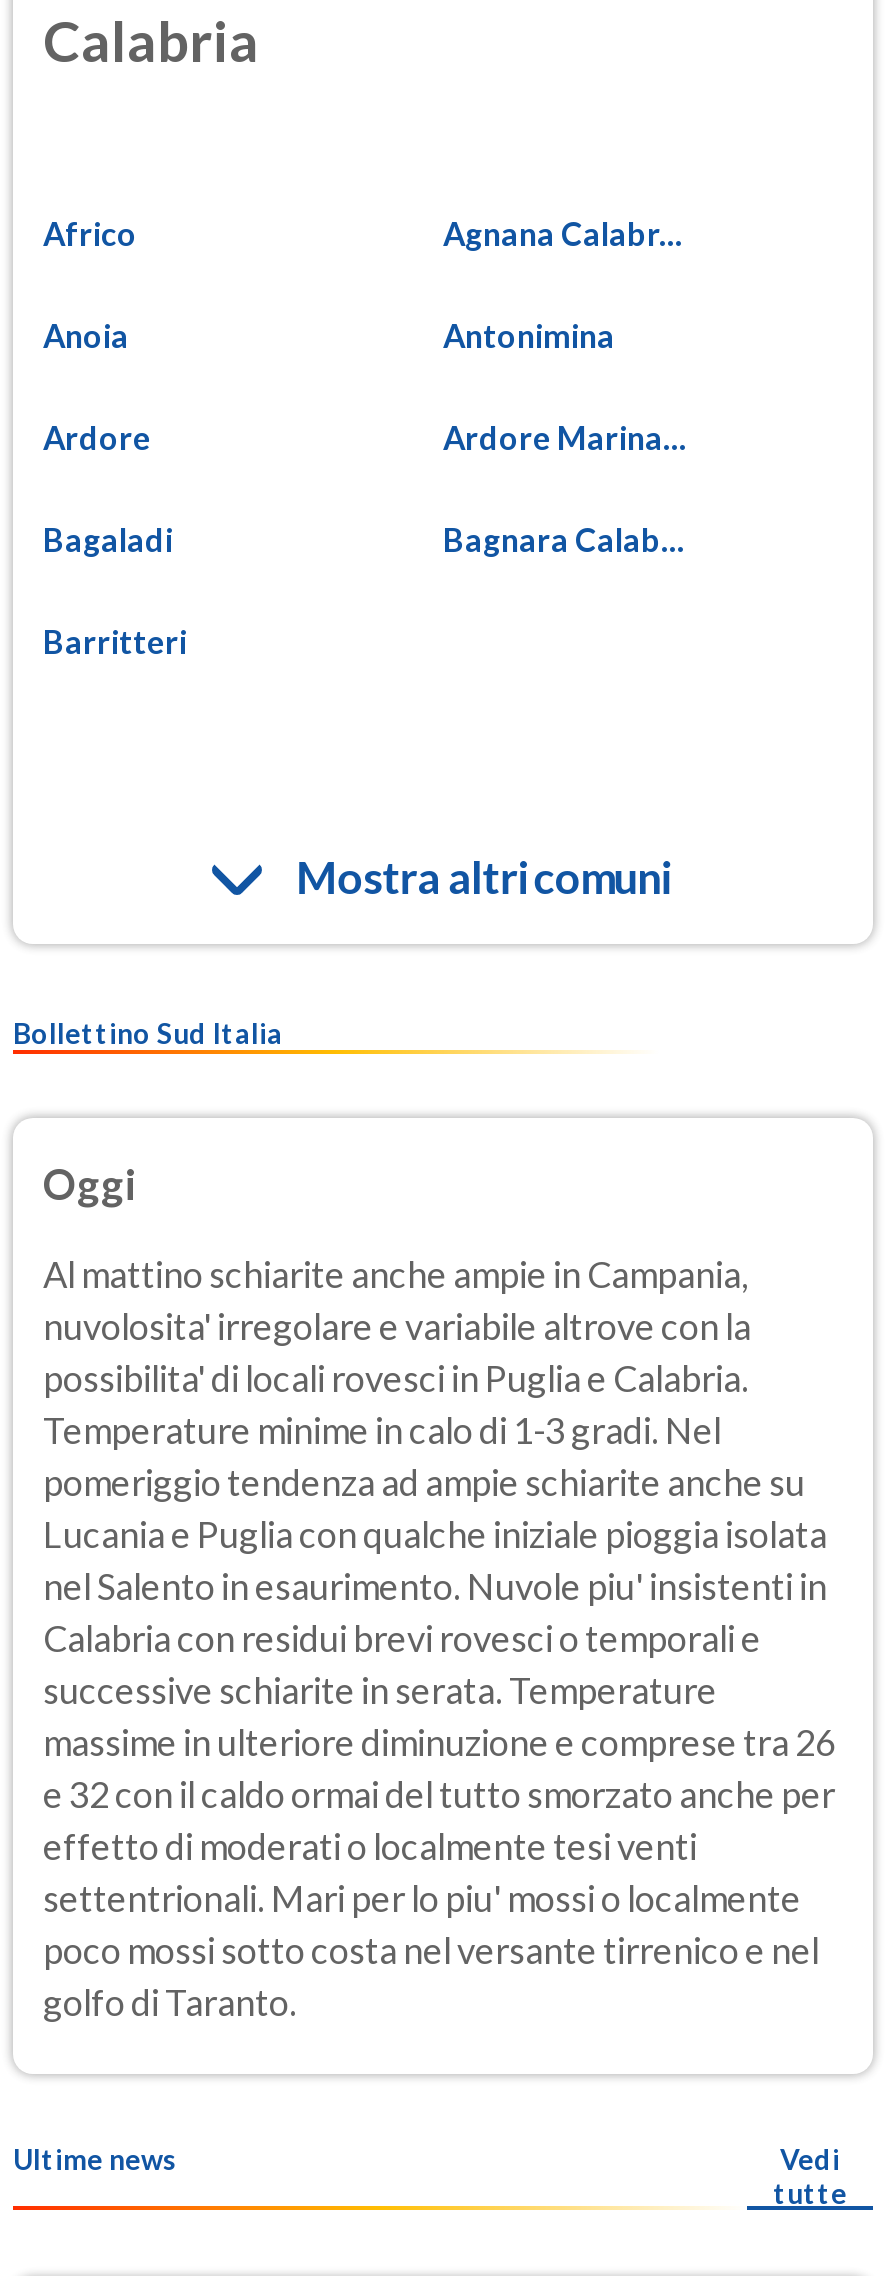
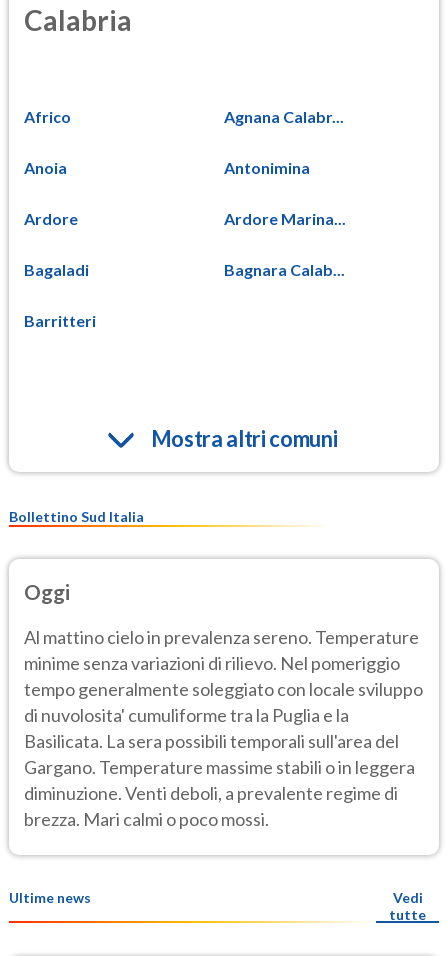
- Al mattino schiarite anche ampie in Campania,
- nuvolosita' irregolare e variabile altrove con la
- possibilita' di locali rovesci in Puglia e Calabria.
- Temperature minime in calo di 1-3 gradi. Nel
- pomeriggio tendenza ad ampie schiarite anche su
- Lucania e Puglia con qualche iniziale pioggia isolata
- nel Salento in esaurimento. Nuvole piu' insistenti in
- Calabria con residui brevi rovesci o temporali e
- successive schiarite in serata. Temperature
- massime in ulteriore diminuzione e comprese tra 26
- e 32 con il caldo ormai del tutto smorzato anche per
- effetto di moderati o localmente tesi venti
- settentrionali. Mari per lo piu' mossi o localmente
- poco mossi sotto costa nel versante tirrenico e nel
- golfo di Taranto.
+ Al mattino cielo in prevalenza sereno. Temperature
+ minime senza variazioni di rilievo. Nel pomeriggio
+ tempo generalmente soleggiato con locale sviluppo
+ di nuvolosita' cumuliforme tra la Puglia e la
+ Basilicata. La sera possibili temporali sull'area del
+ Gargano. Temperature massime stabili o in leggera
+ diminuzione. Venti deboli, a prevalente regime di
+ brezza. Mari calmi o poco mossi.
